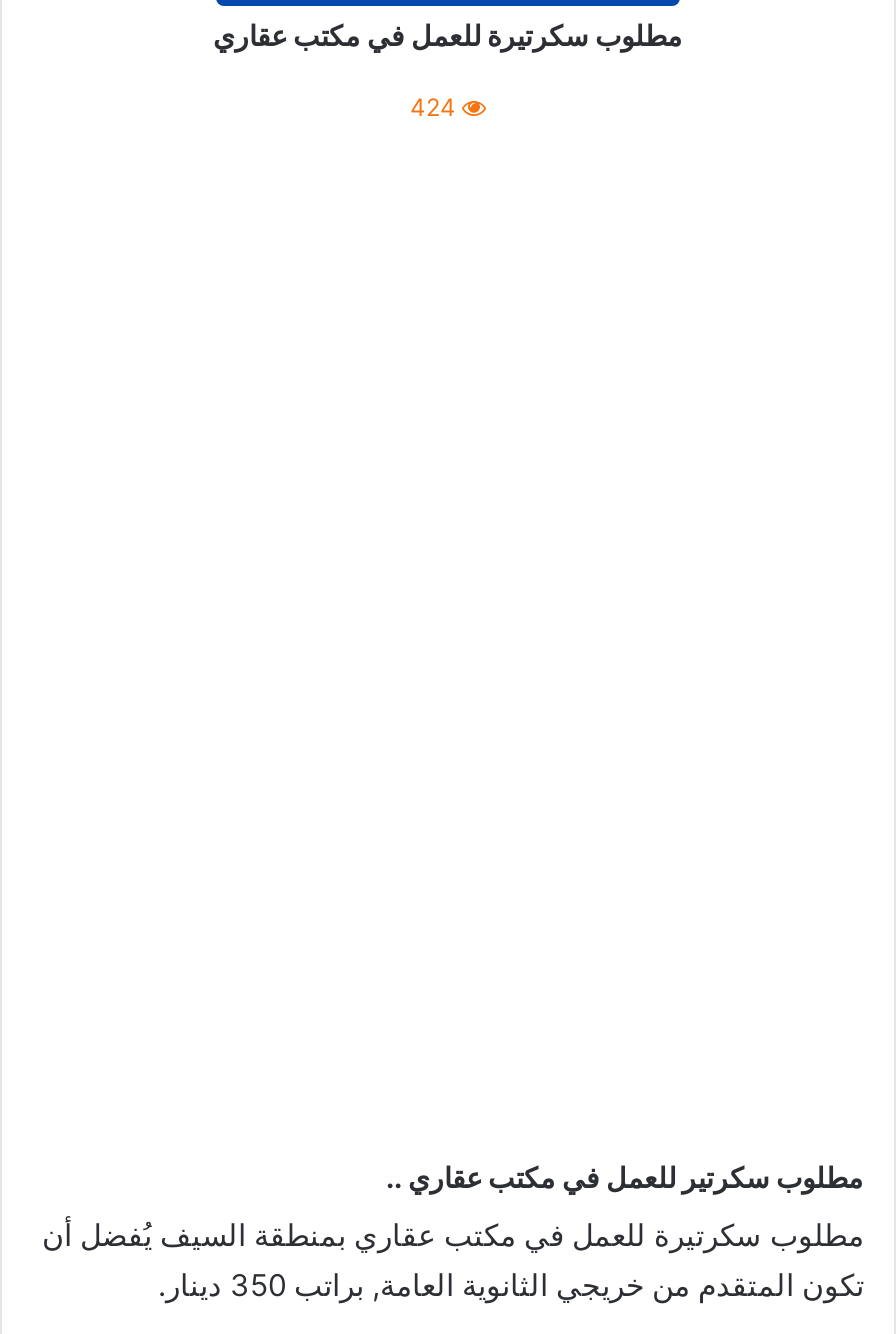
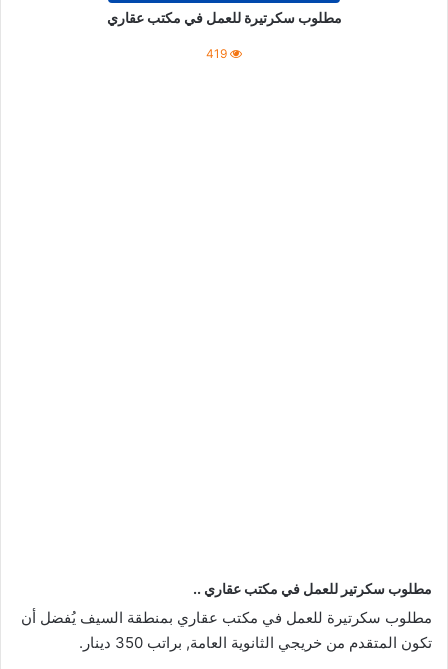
- 424
+ 419
